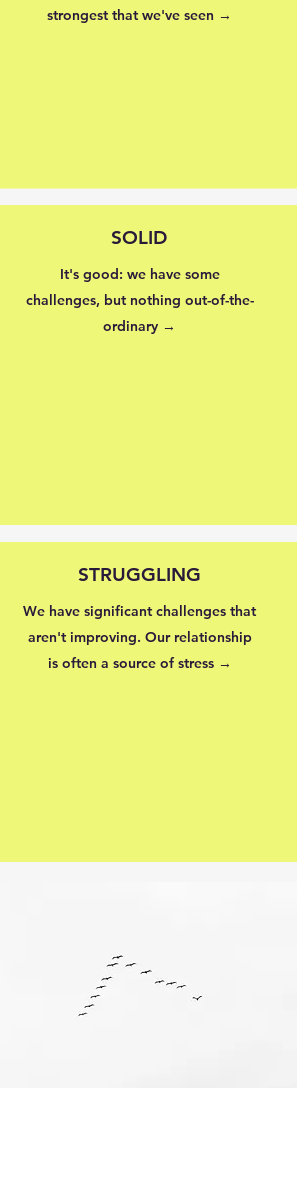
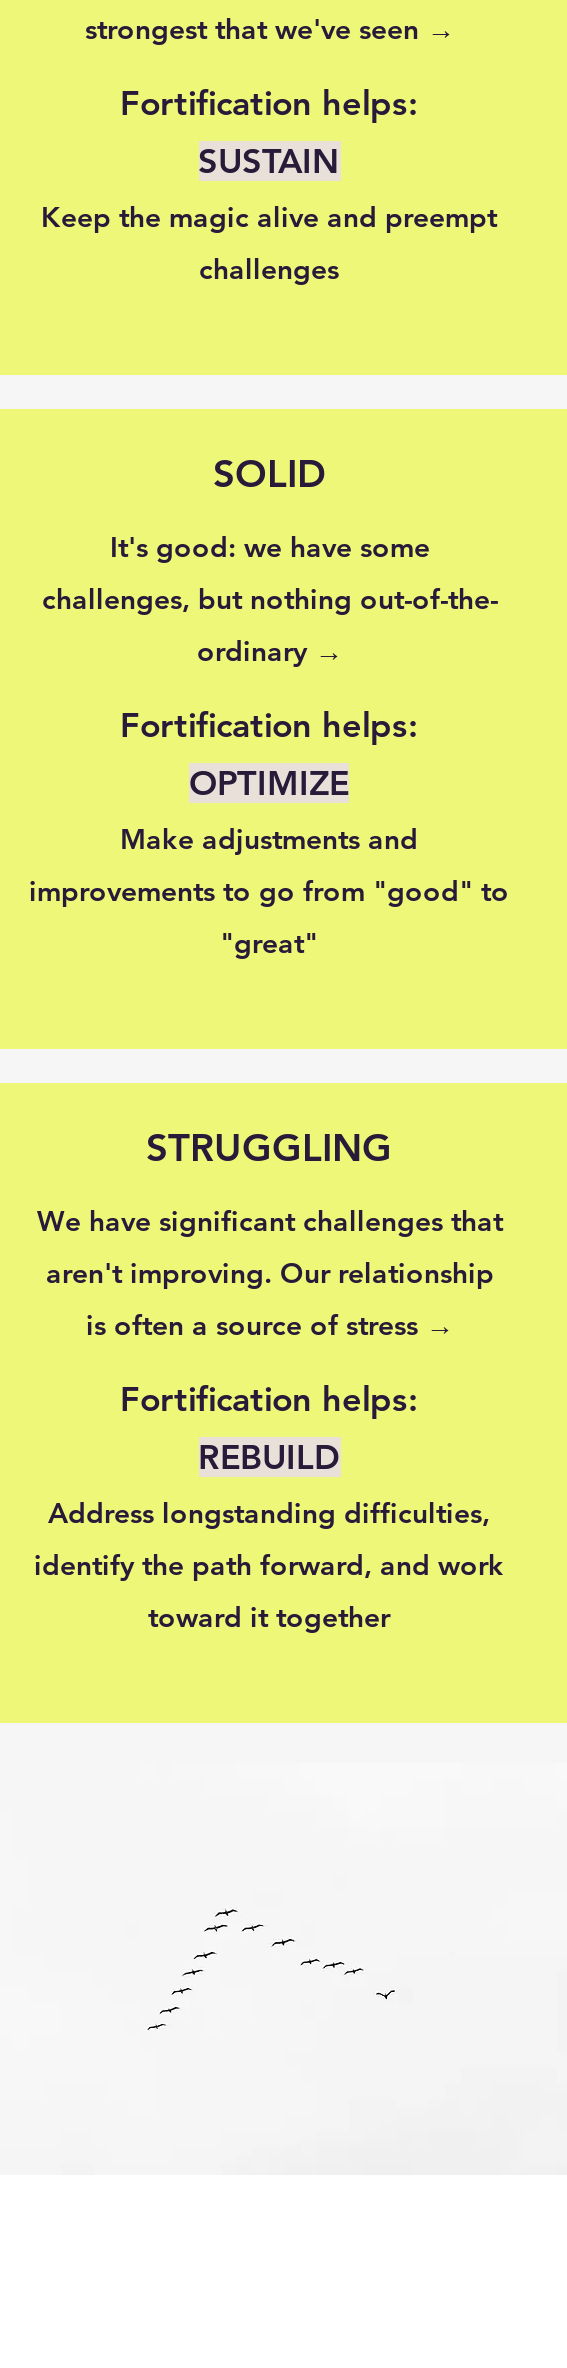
+ Fortification helps:
+ SUSTAIN
+ Keep the magic alive and preempt
+ challenges

+ Fortification helps:
+ OPTIMIZE
+ Make adjustments and
+ improvements to go from "good" to
+ "great"

+ Fortification helps:
+ REBUILD
+ Address longstanding difficulties,
+ identify the path forward, and work
+ toward it together
